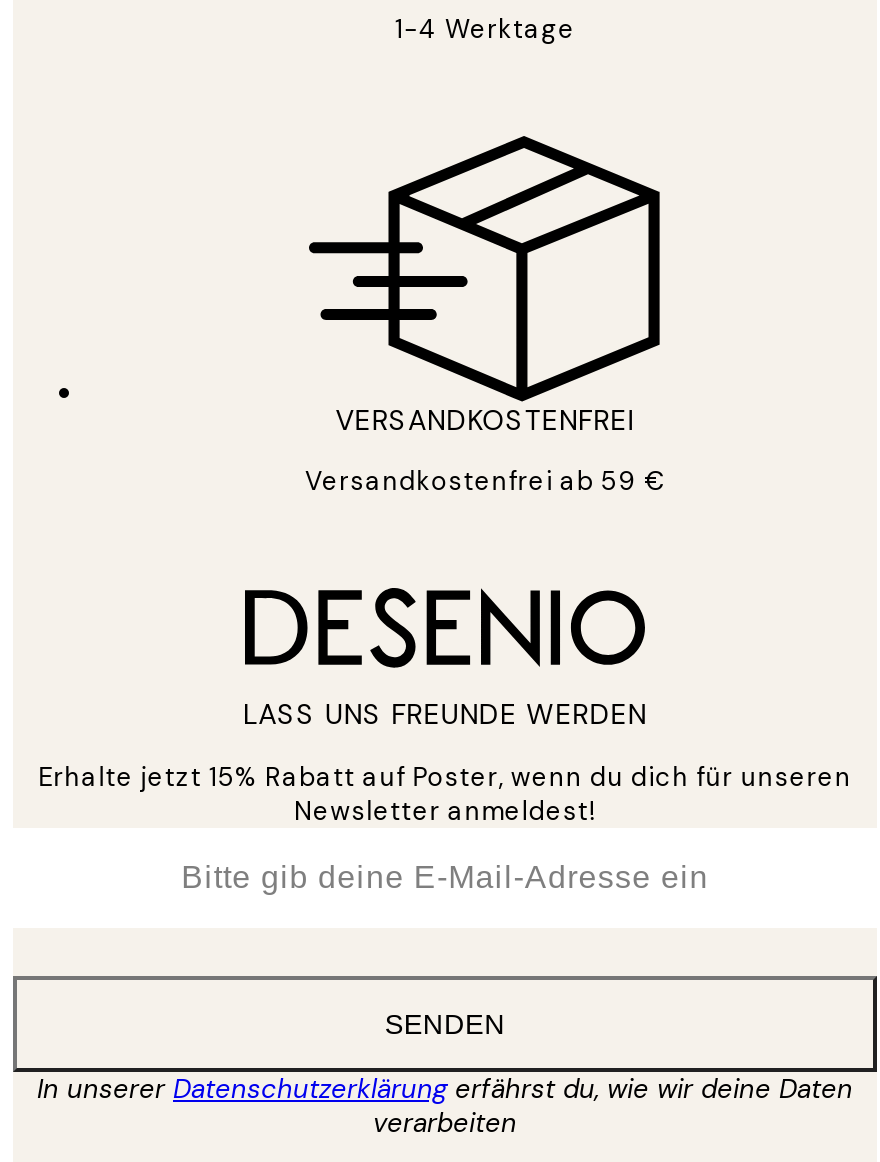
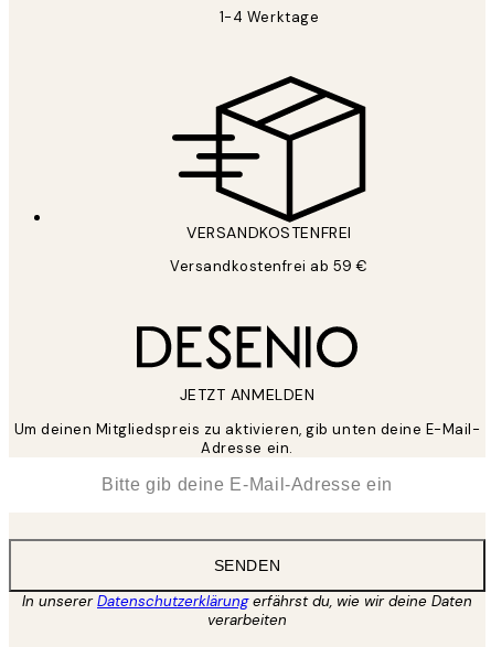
- LASS UNS FREUNDE WERDEN
+ JETZT ANMELDEN

- Erhalte jetzt 15% Rabatt auf Poster, wenn du dich für unseren
- Newsletter anmeldest!
+ Um deinen Mitgliedspreis zu aktivieren, gib unten deine E-Mail-
+ Adresse ein.
